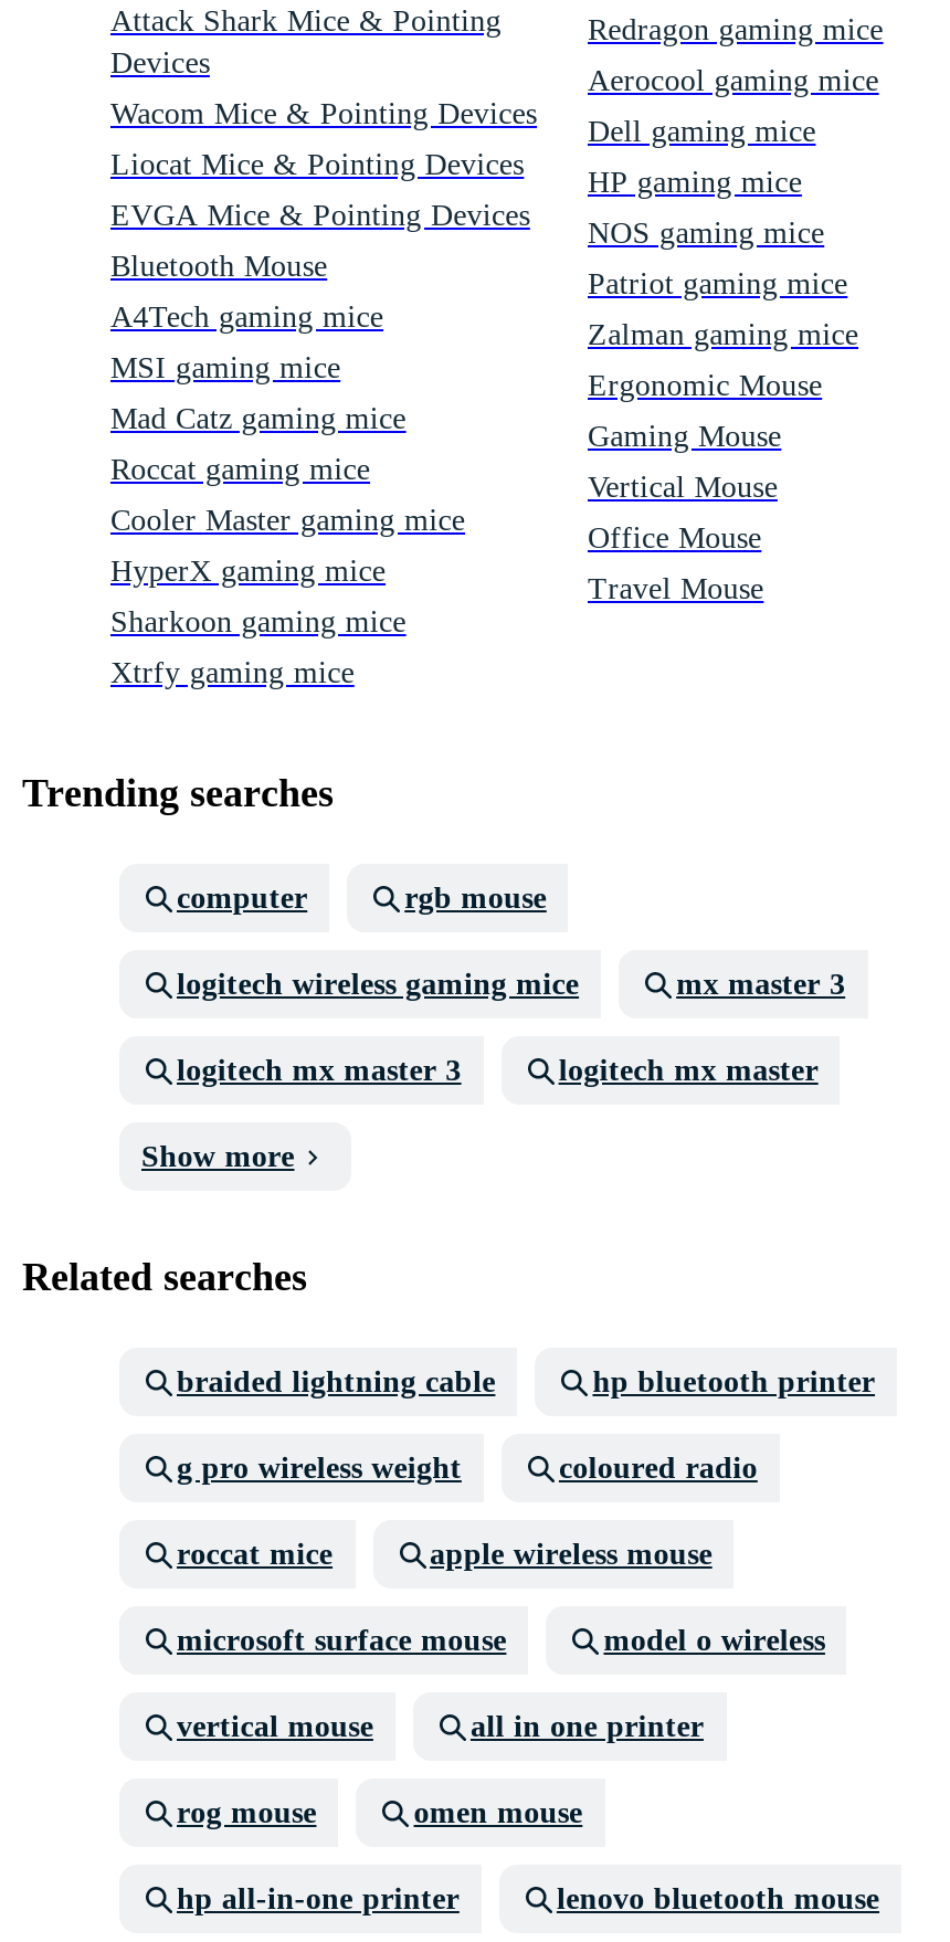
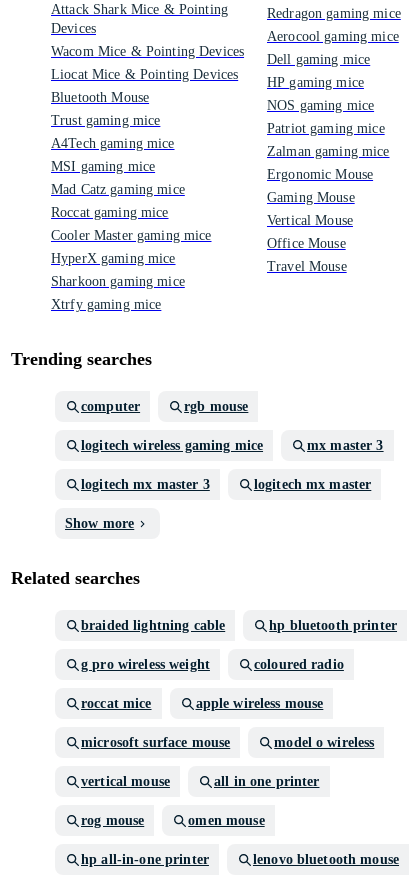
- EVGA Mice & Pointing Devices

+ Trust gaming mice

moved up: Bluetooth Mouse
